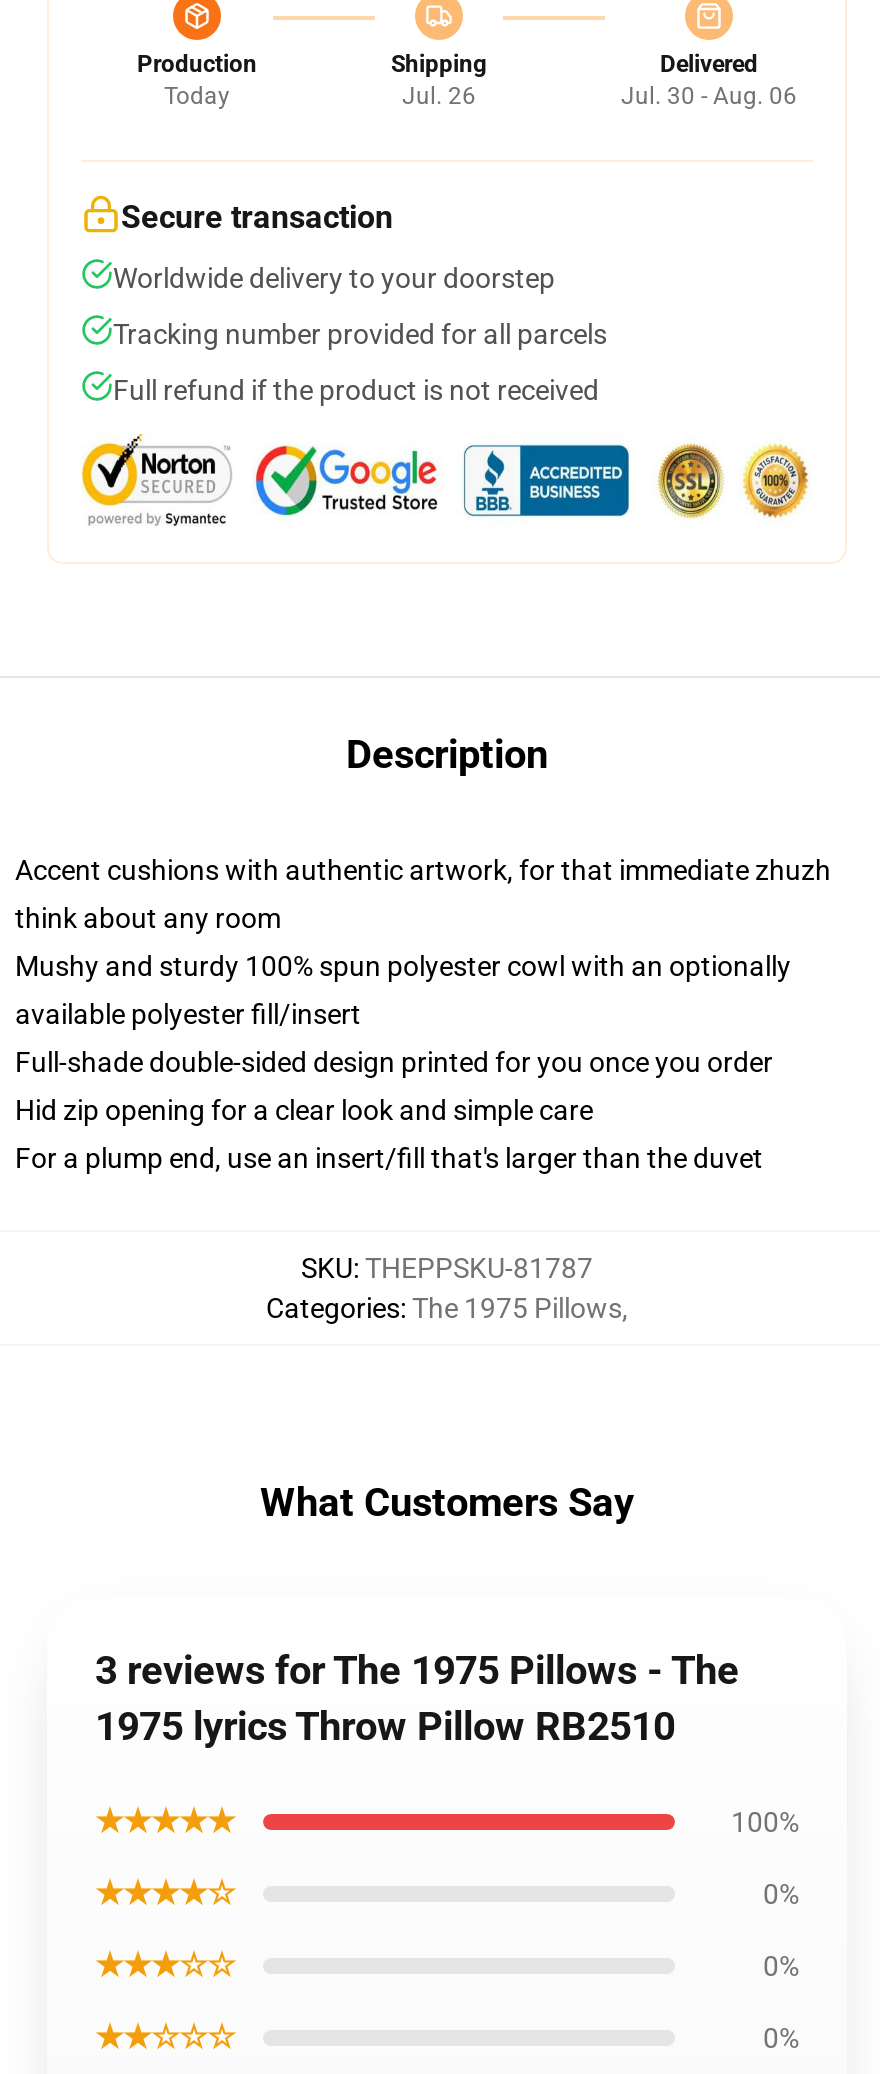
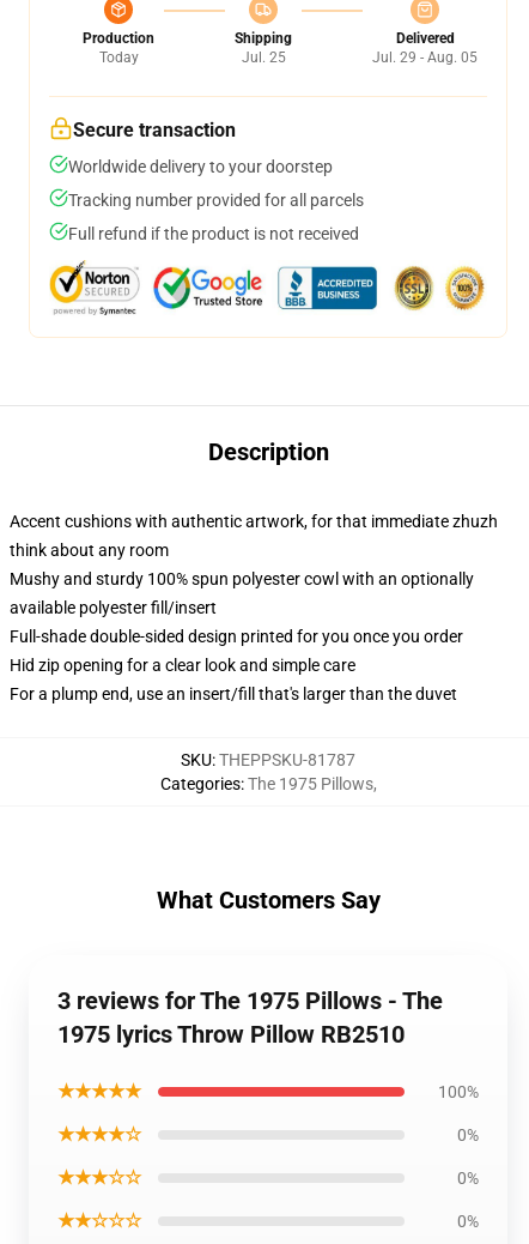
- Jul. 26
+ Jul. 25

- Jul. 30 - Aug. 06
+ Jul. 29 - Aug. 05
